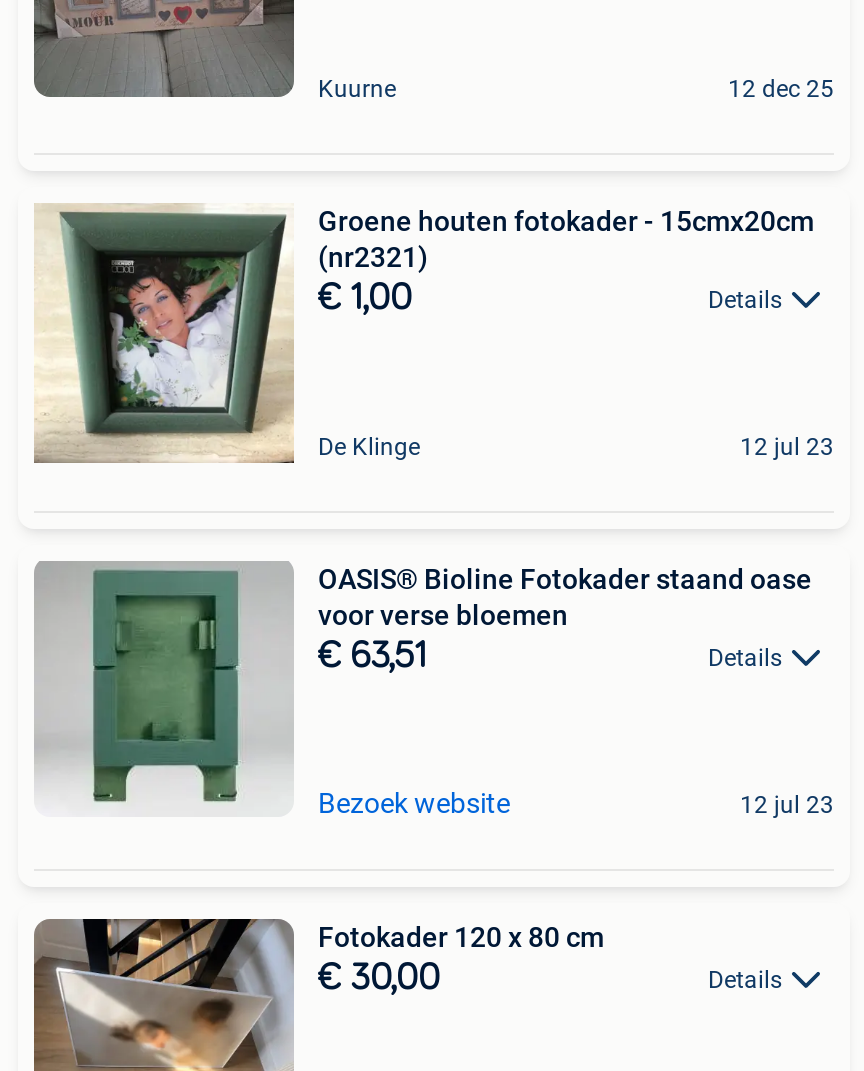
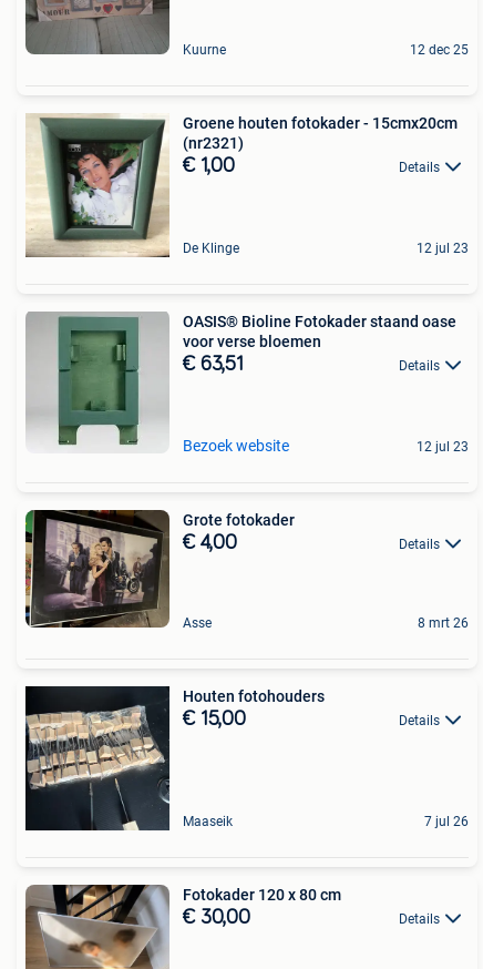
+ [image]
+ Grote fotokader
+ € 4,00
+ Details

+ [image]
+ Houten fotohouders
+ € 15,00
+ Details

+ Asse
+ 8 mrt 26

+ Maaseik
+ 7 jul 26
